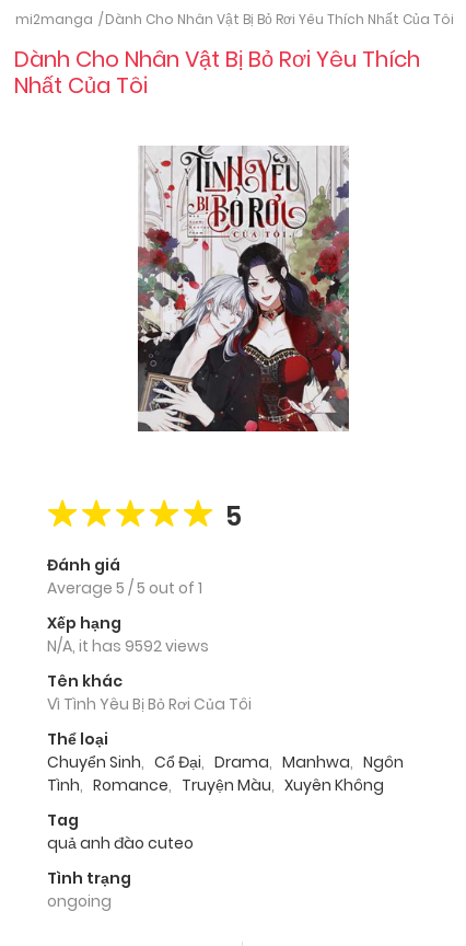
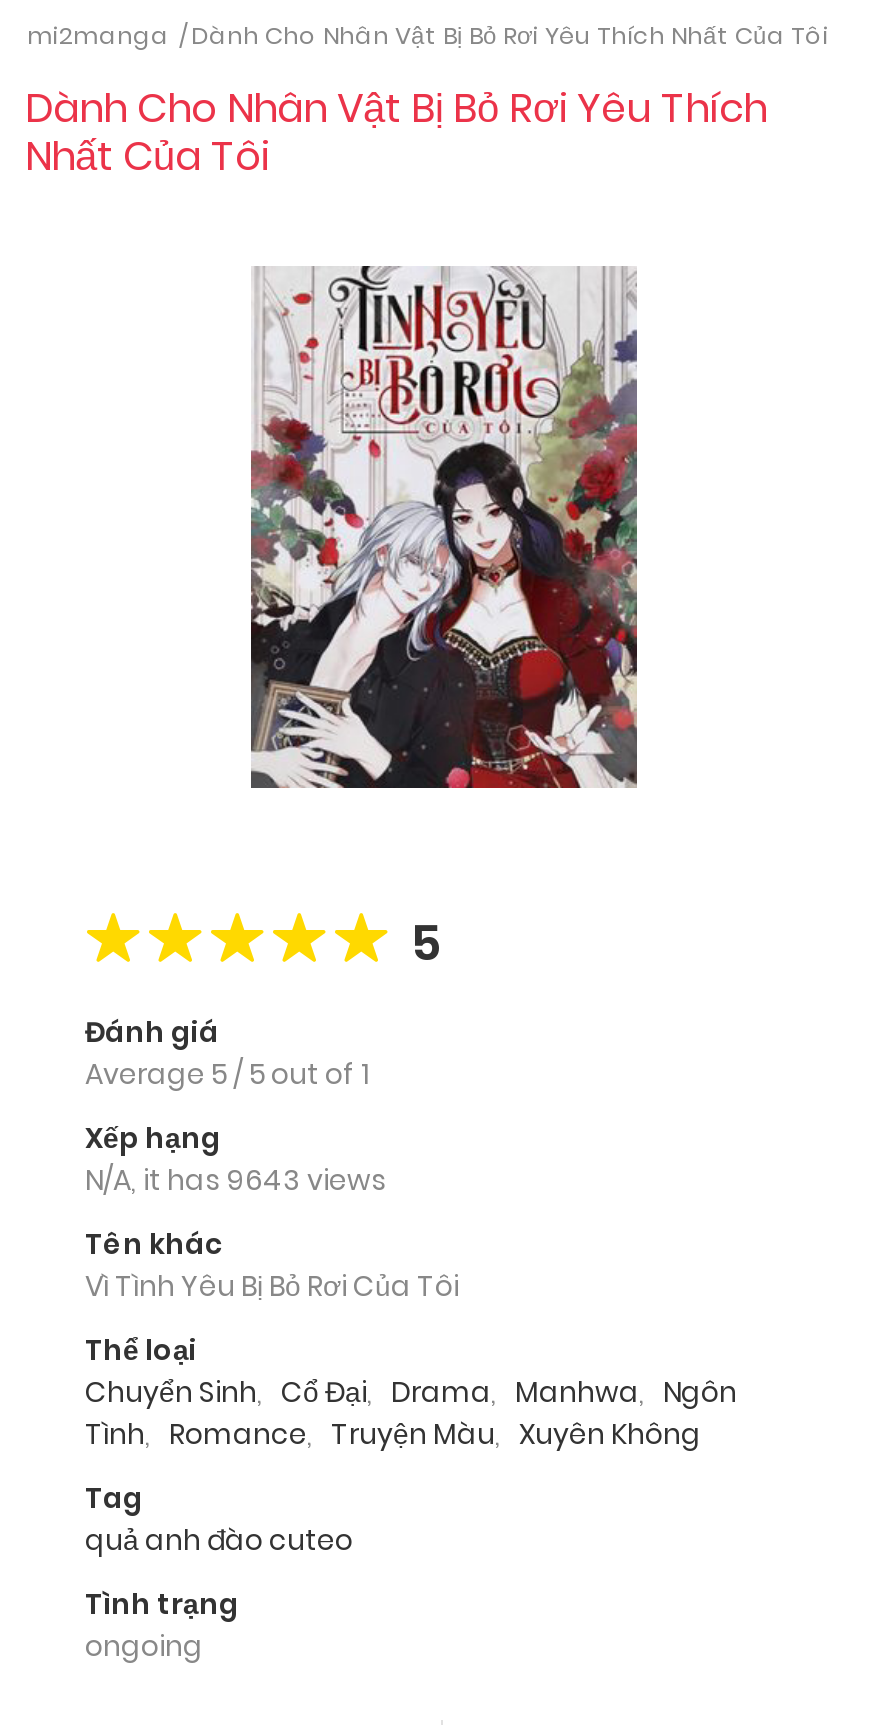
- N/A, it has 9592 views
+ N/A, it has 9643 views
